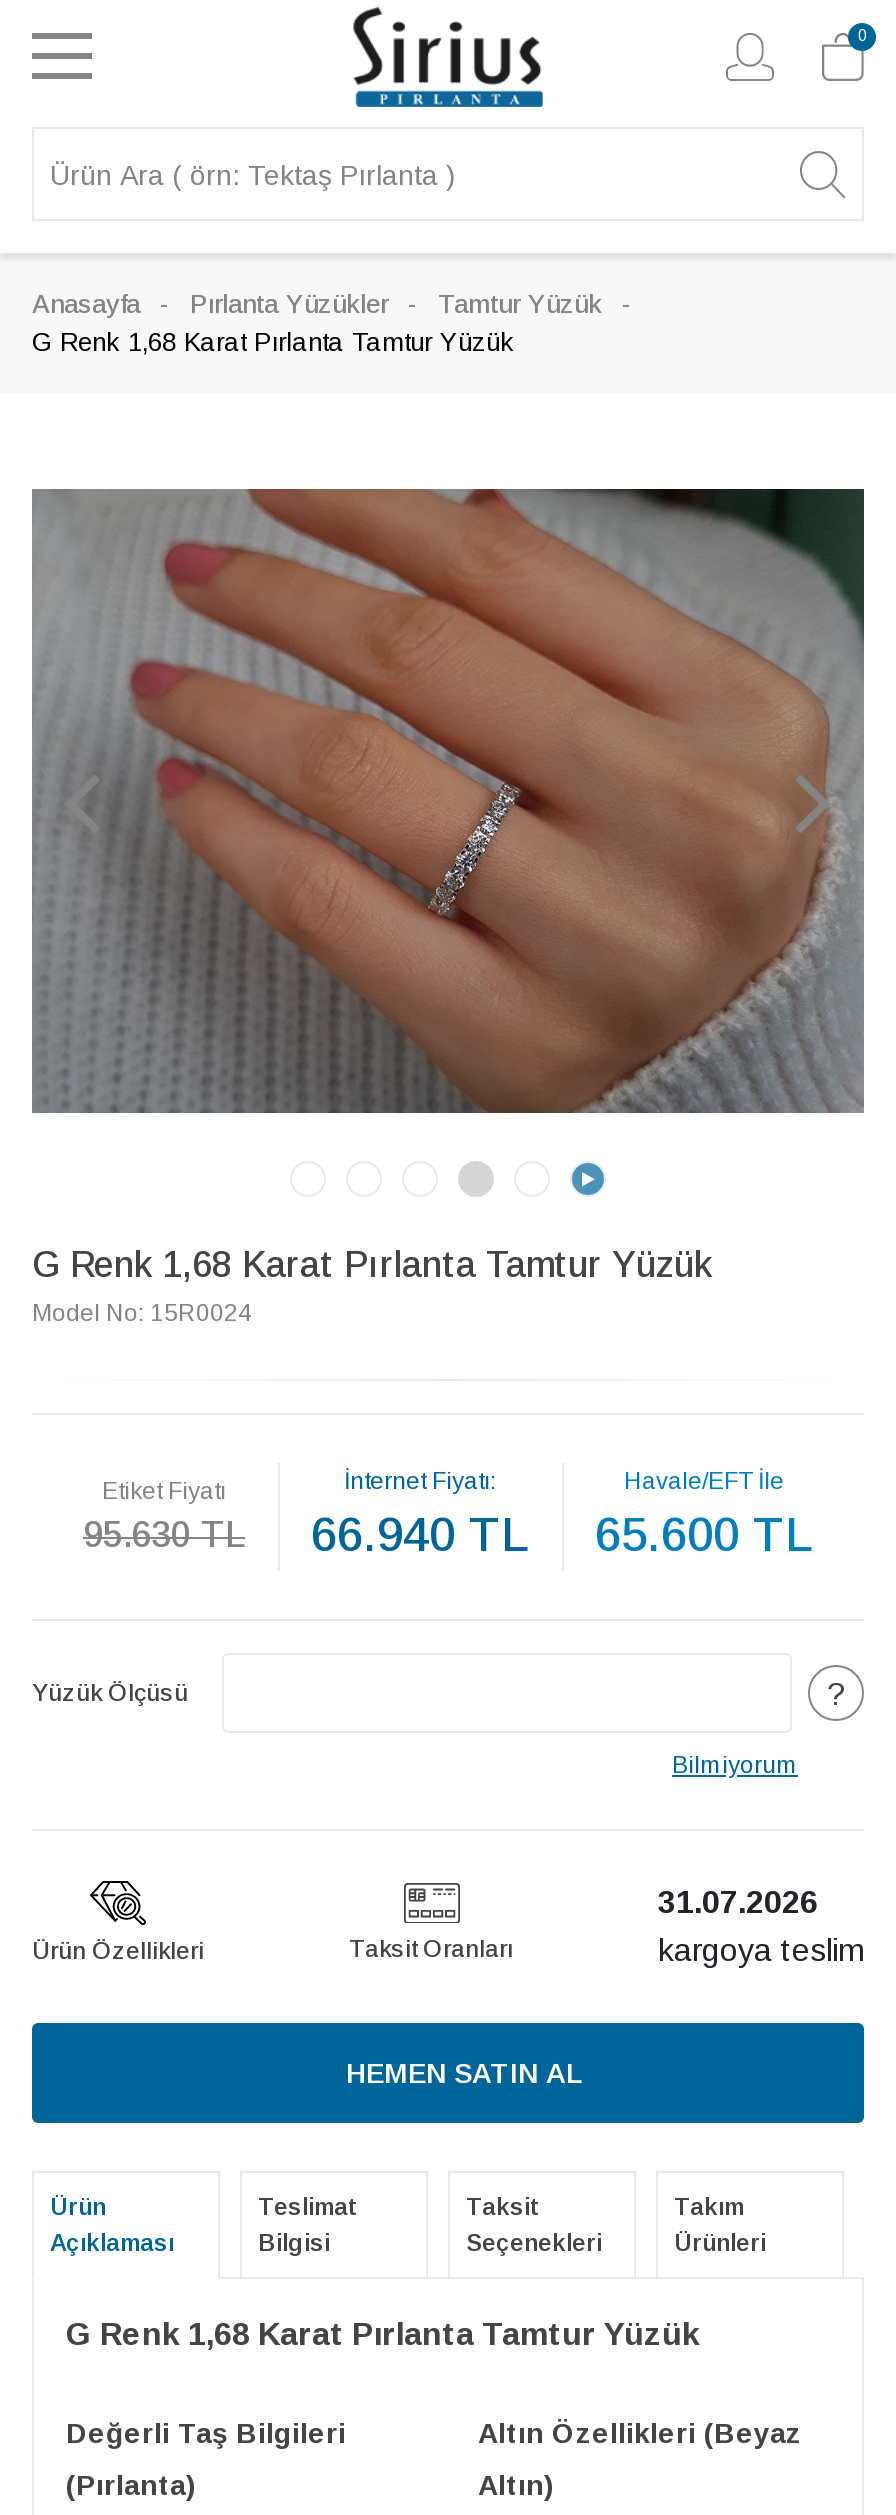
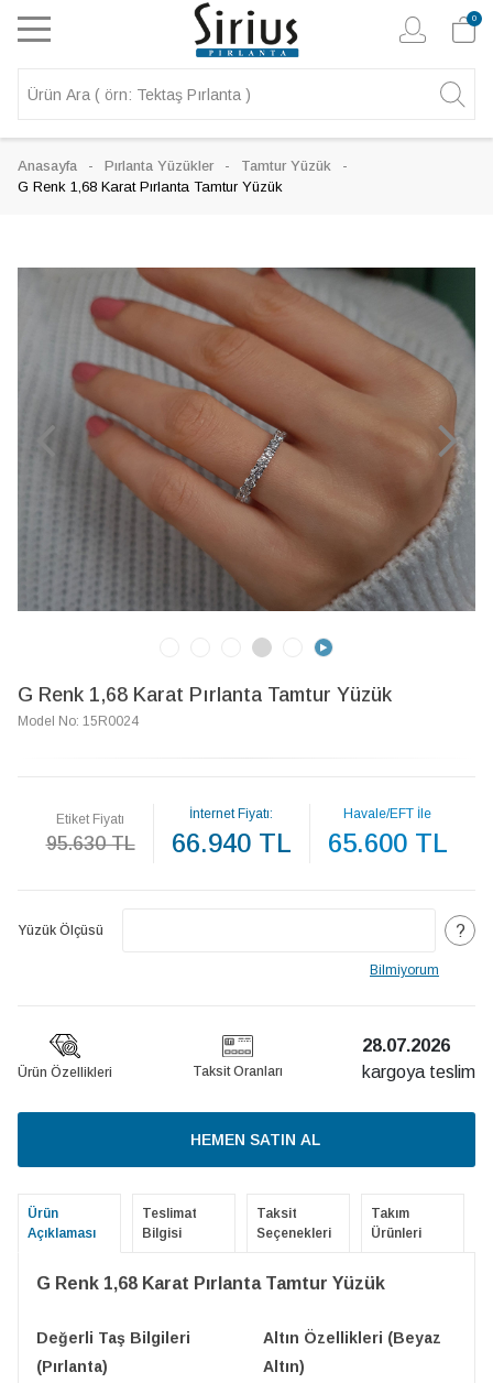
- 31.07.2026
+ 28.07.2026
